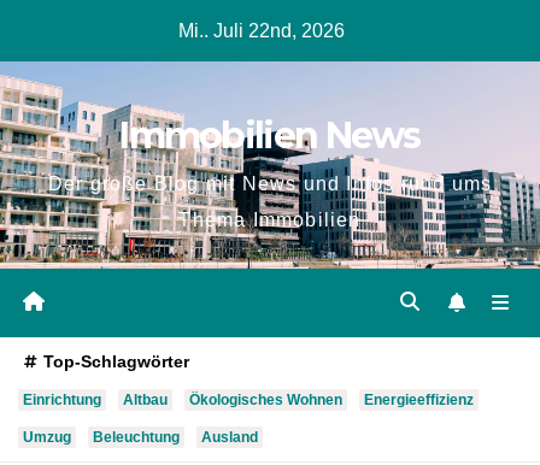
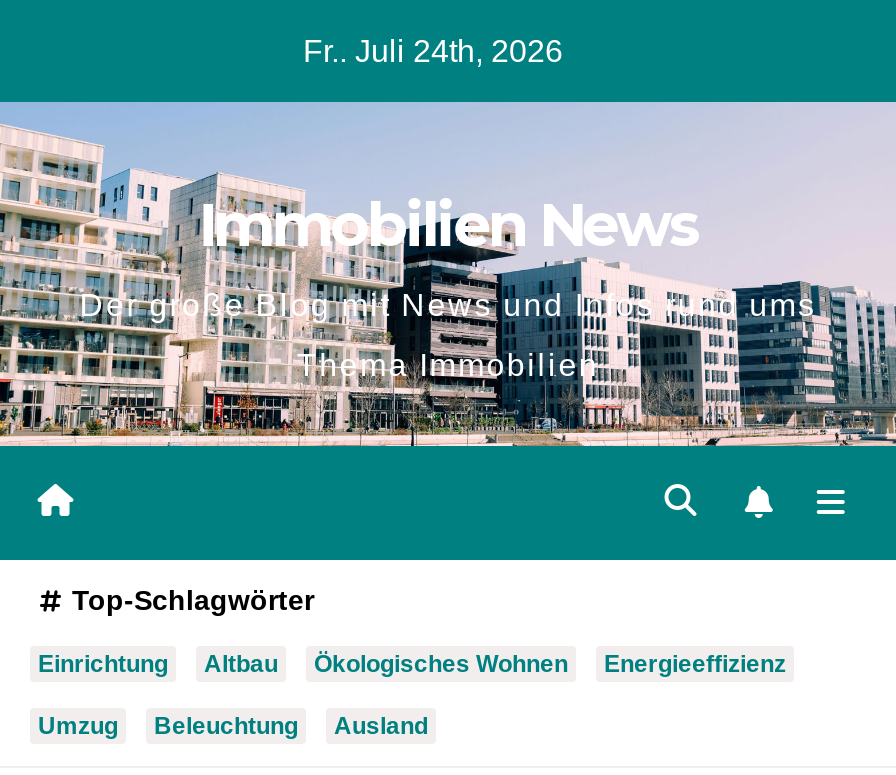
- Mi.. Juli 22nd, 2026
+ Fr.. Juli 24th, 2026
